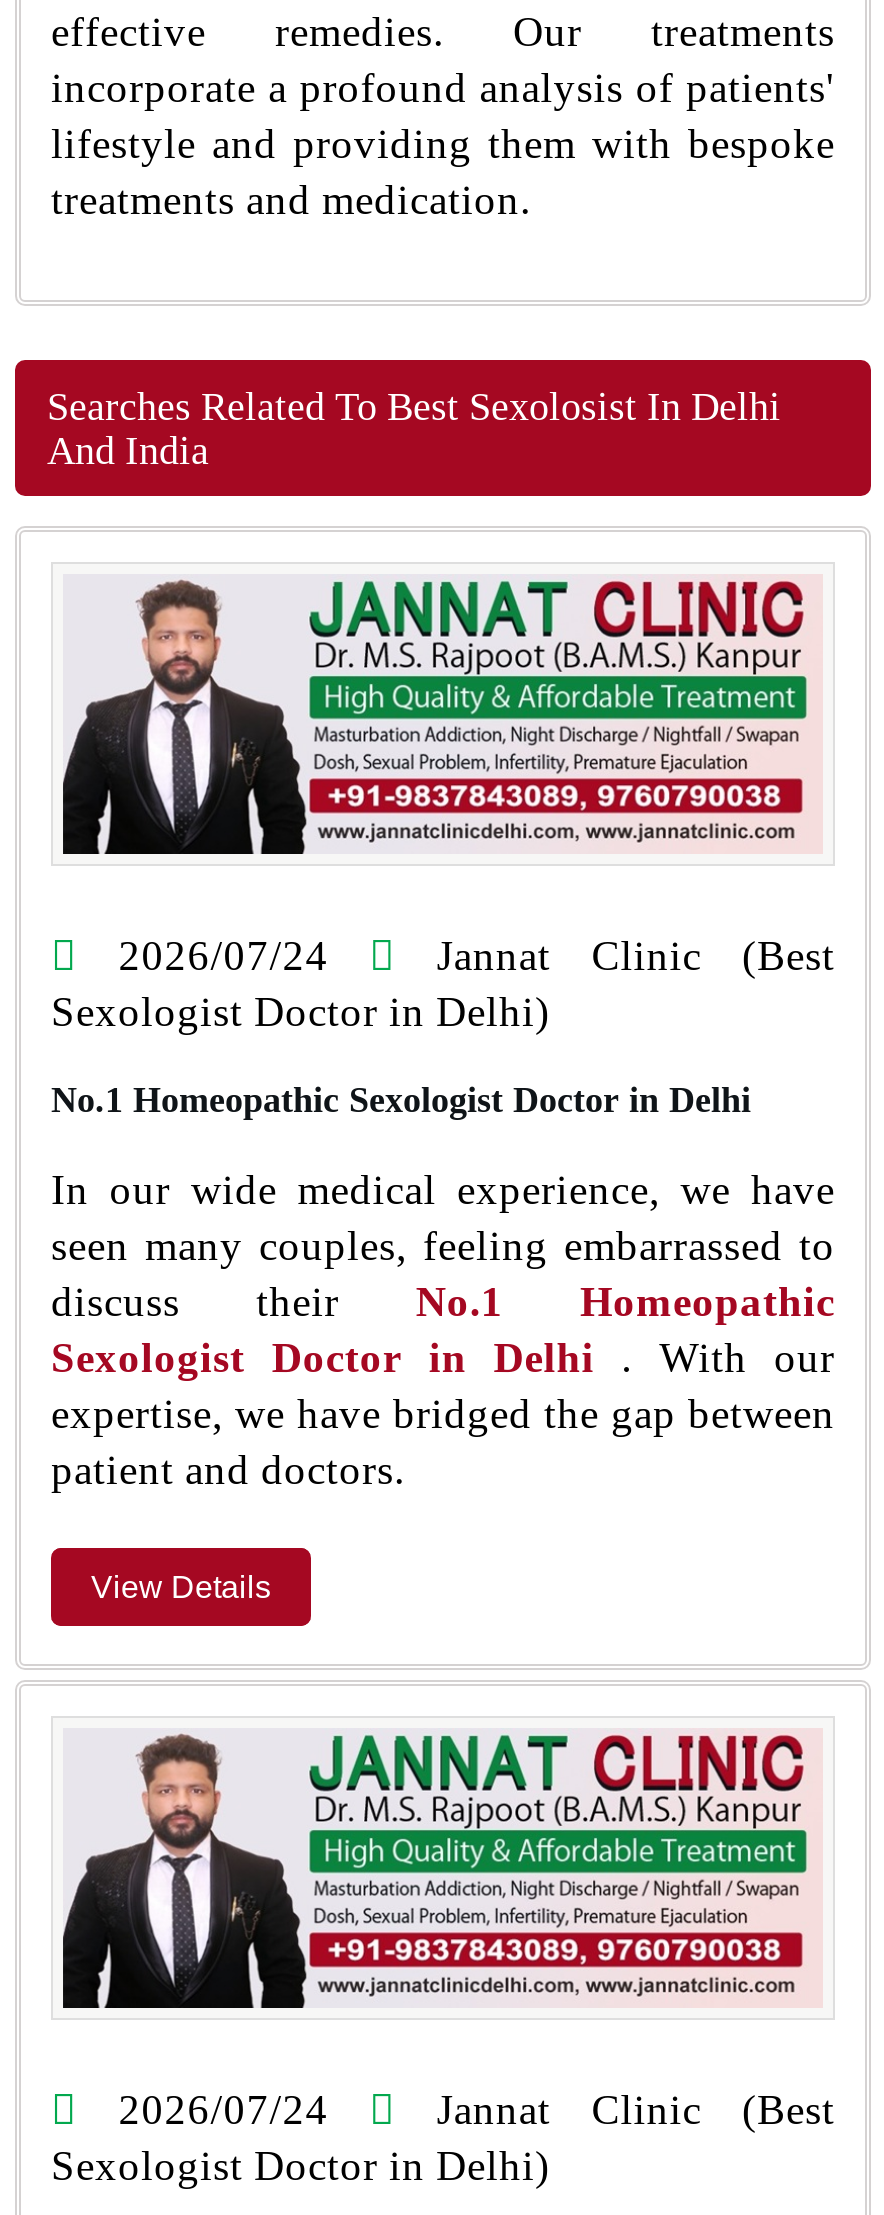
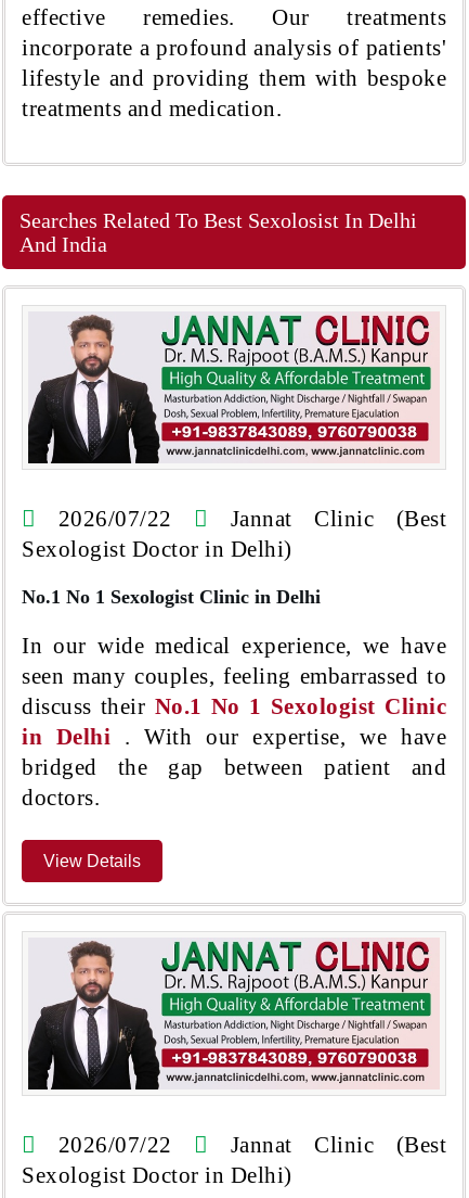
- 2026/07/24 Jannat Clinic (Best
+ 2026/07/22 Jannat Clinic (Best

- No.1 Homeopathic Sexologist Doctor in Delhi
+ No.1 No 1 Sexologist Clinic in Delhi

- discuss their No.1 Homeopathic
- Sexologist Doctor in Delhi. With our
- expertise, we have bridged the gap between
- patient and doctors.
+ discuss their No.1 No 1 Sexologist Clinic
+ in Delhi. With our expertise, we have
+ bridged the gap between patient and
+ doctors.

- 2026/07/24 Jannat Clinic (Best
+ 2026/07/22 Jannat Clinic (Best
